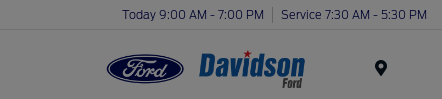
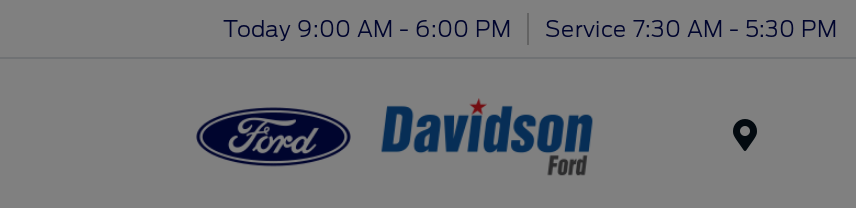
- Today 9:00 AM - 7:00 PM Service 7:30 AM - 5:30 PM
+ Today 9:00 AM - 6:00 PM Service 7:30 AM - 5:30 PM
